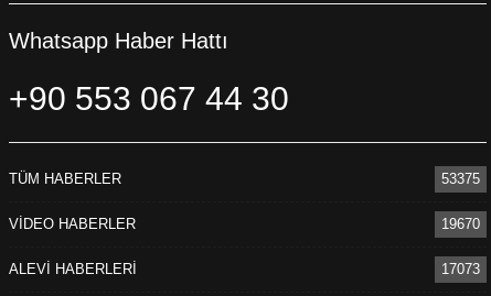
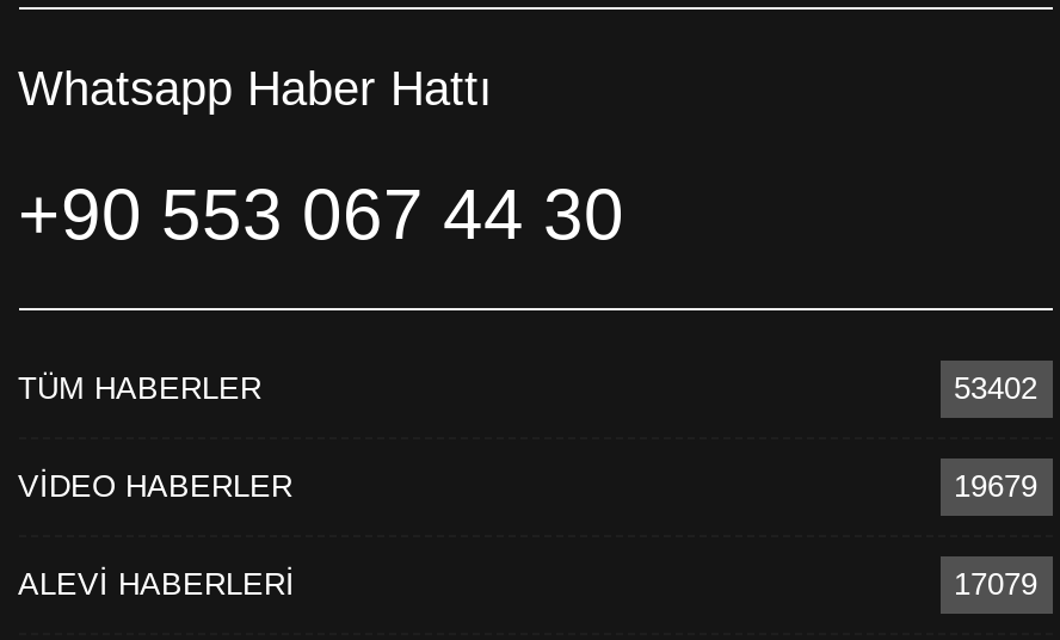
- 53375
+ 53402

- 19670
+ 19679

- 17073
+ 17079
